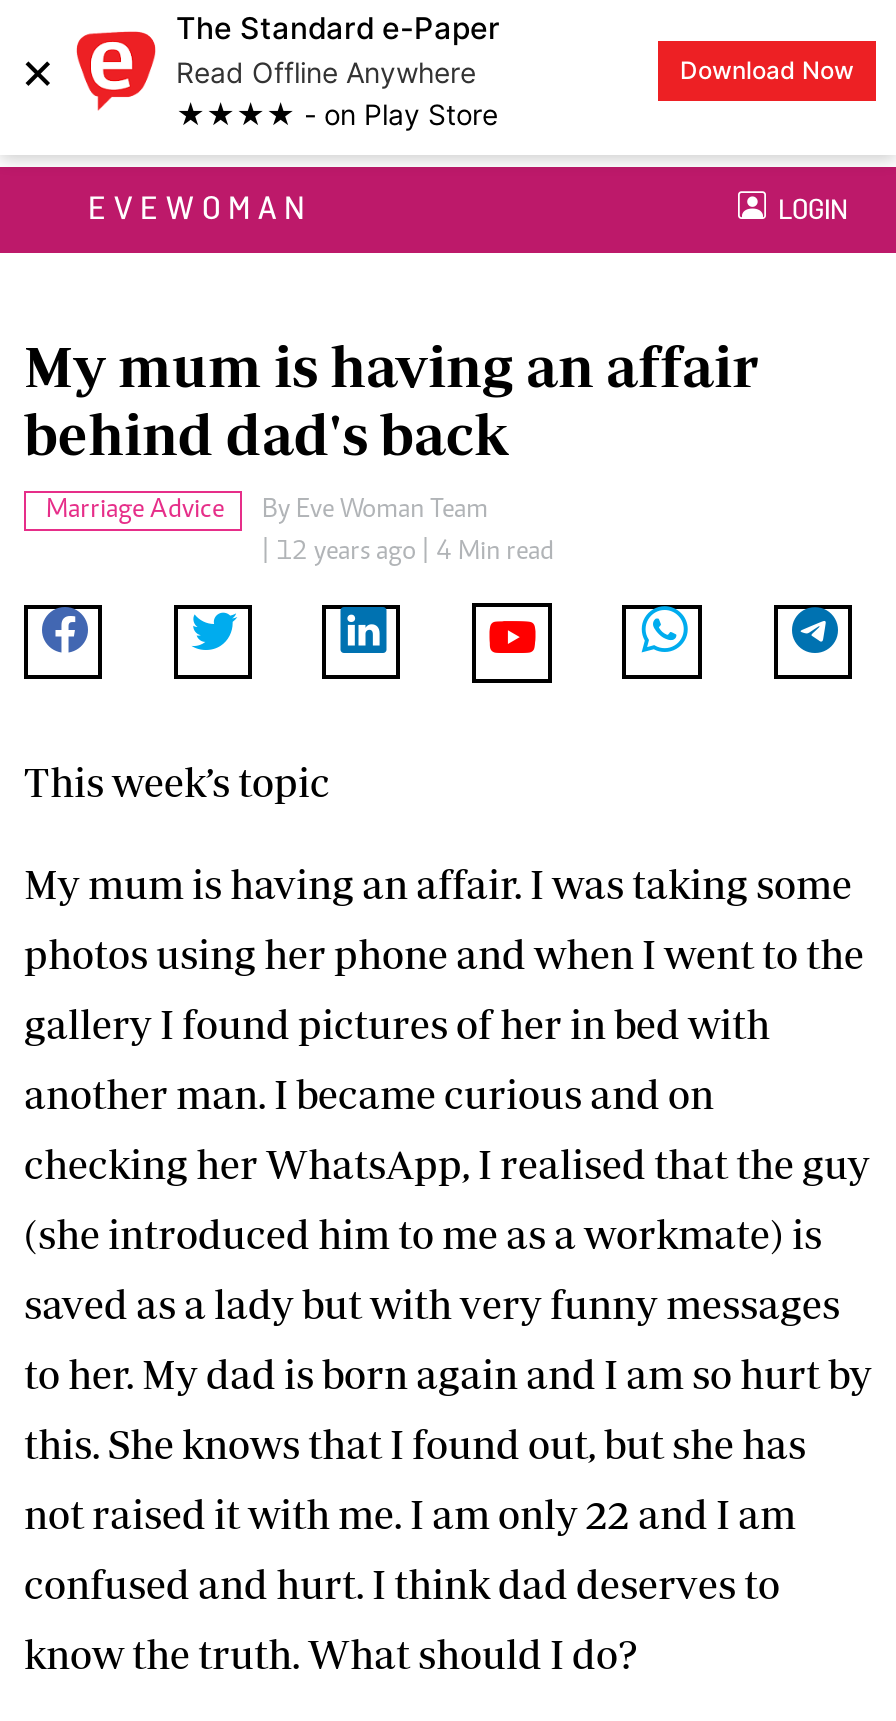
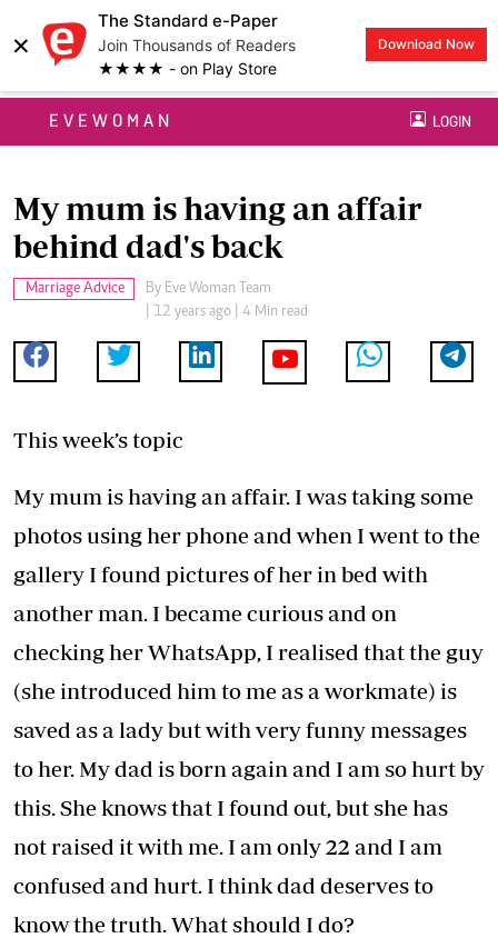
- Read Offline Anywhere
+ Join Thousands of Readers
